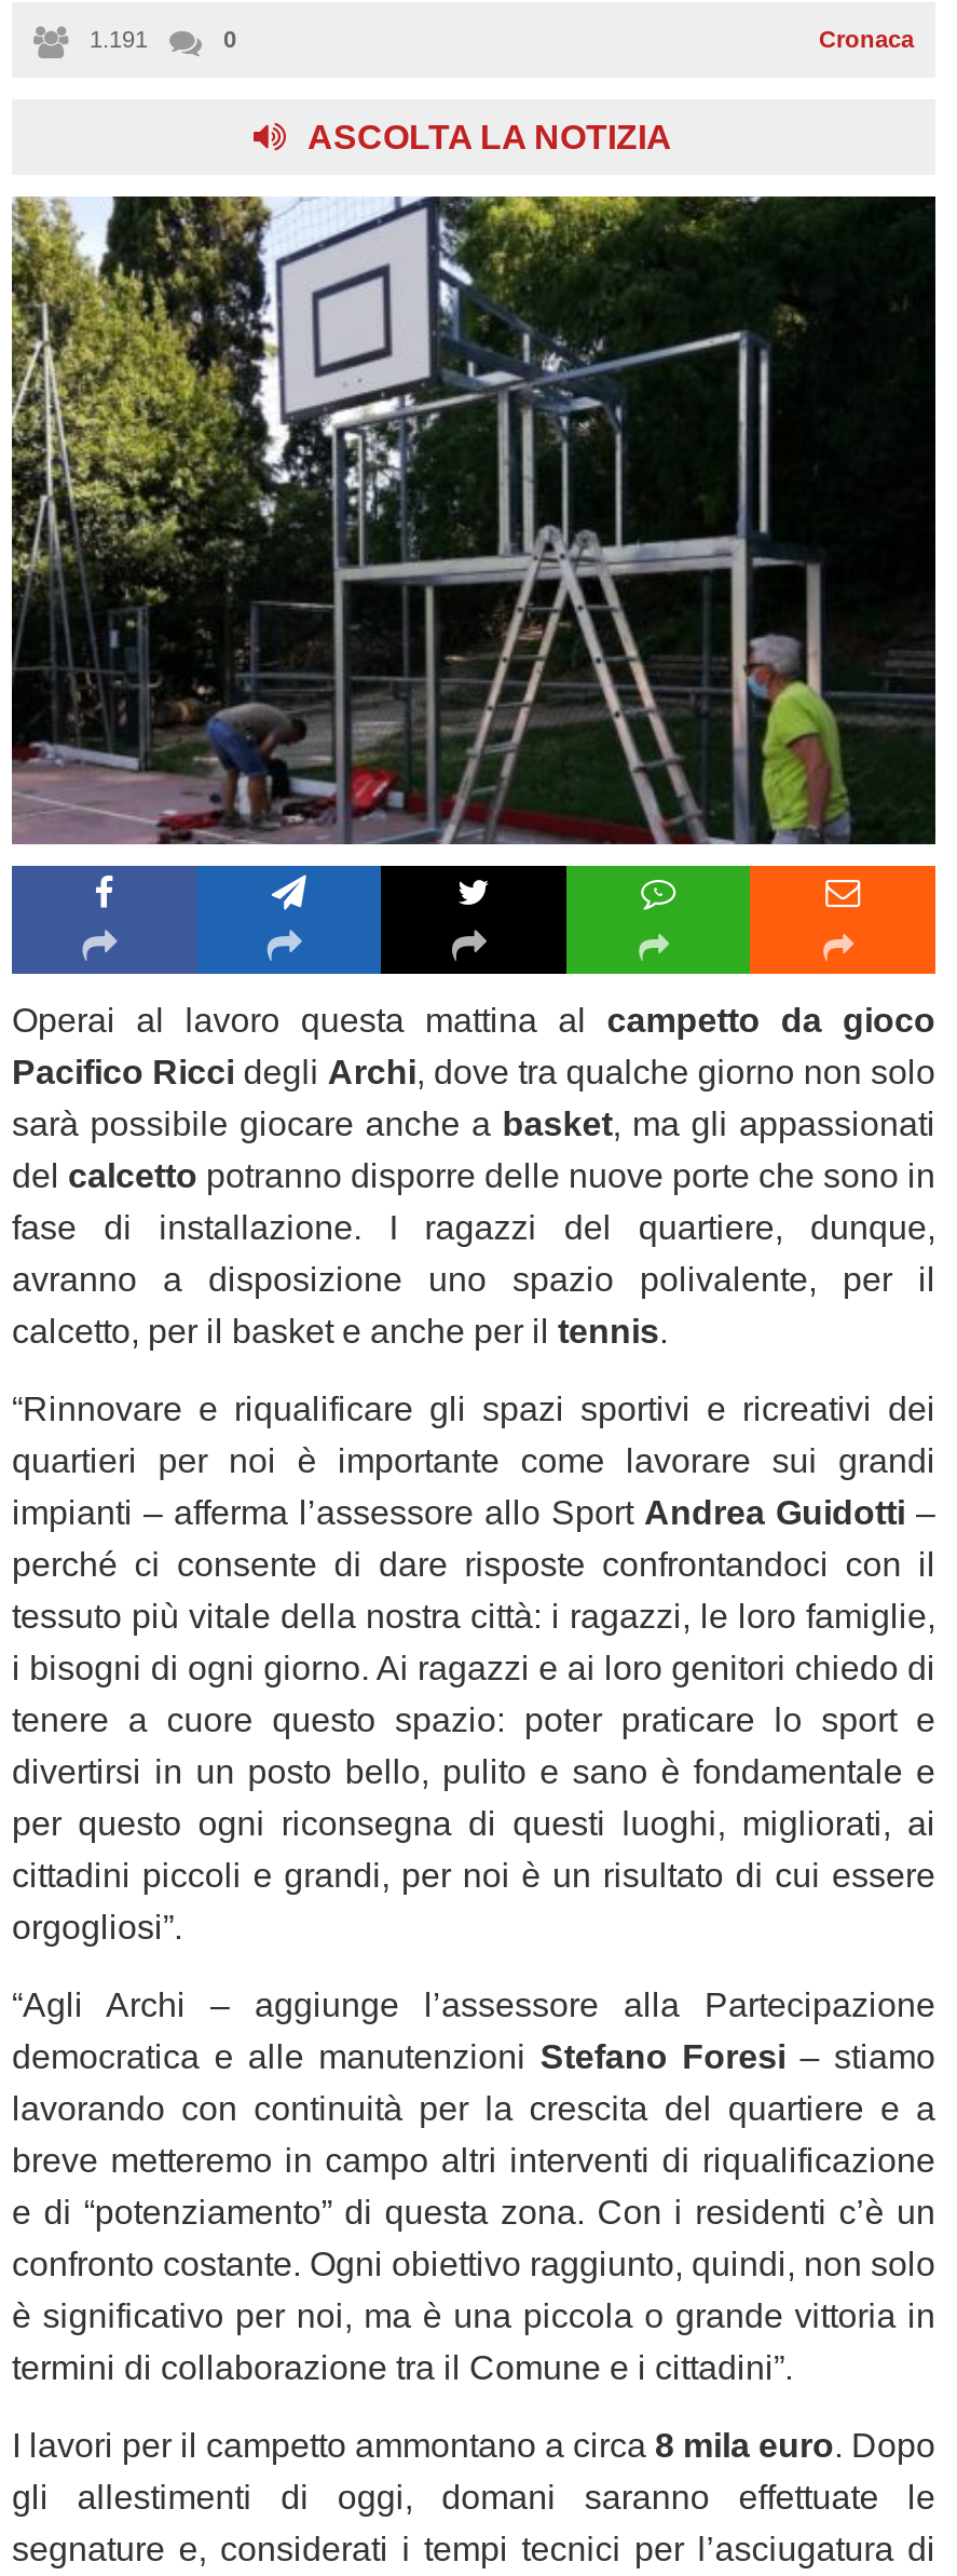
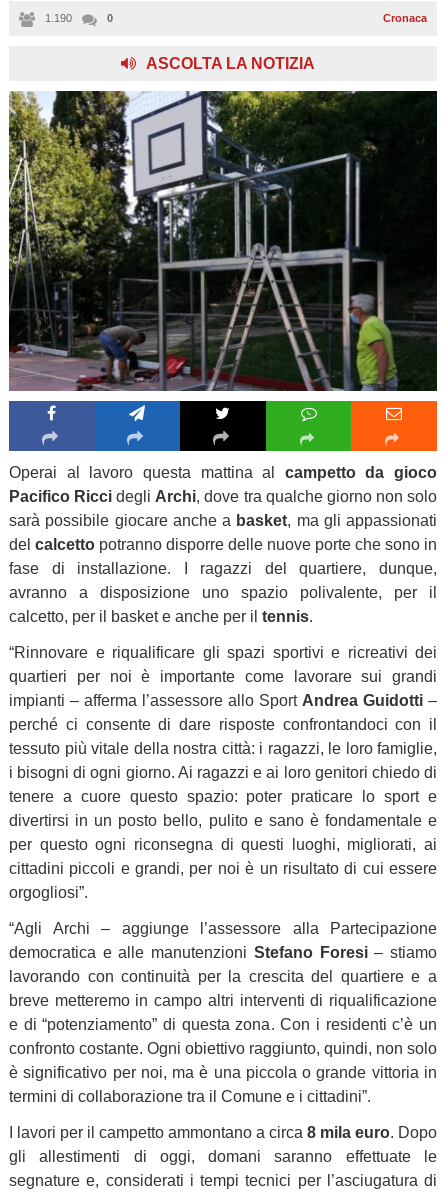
- 1.191
+ 1.190
